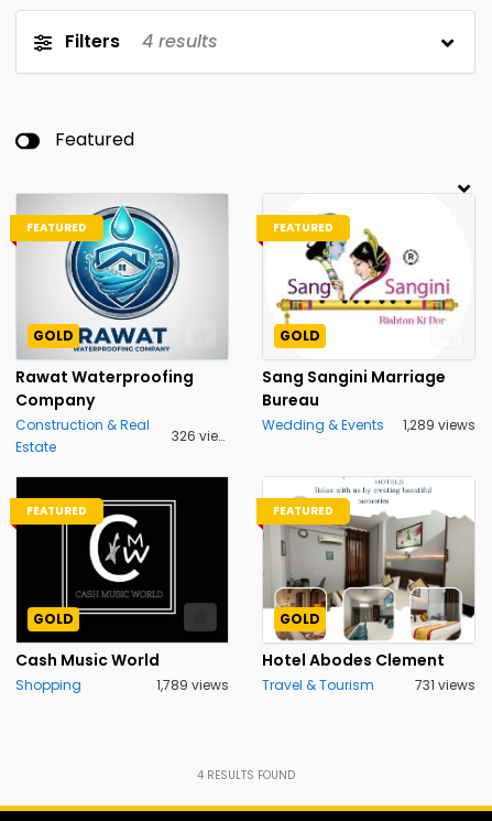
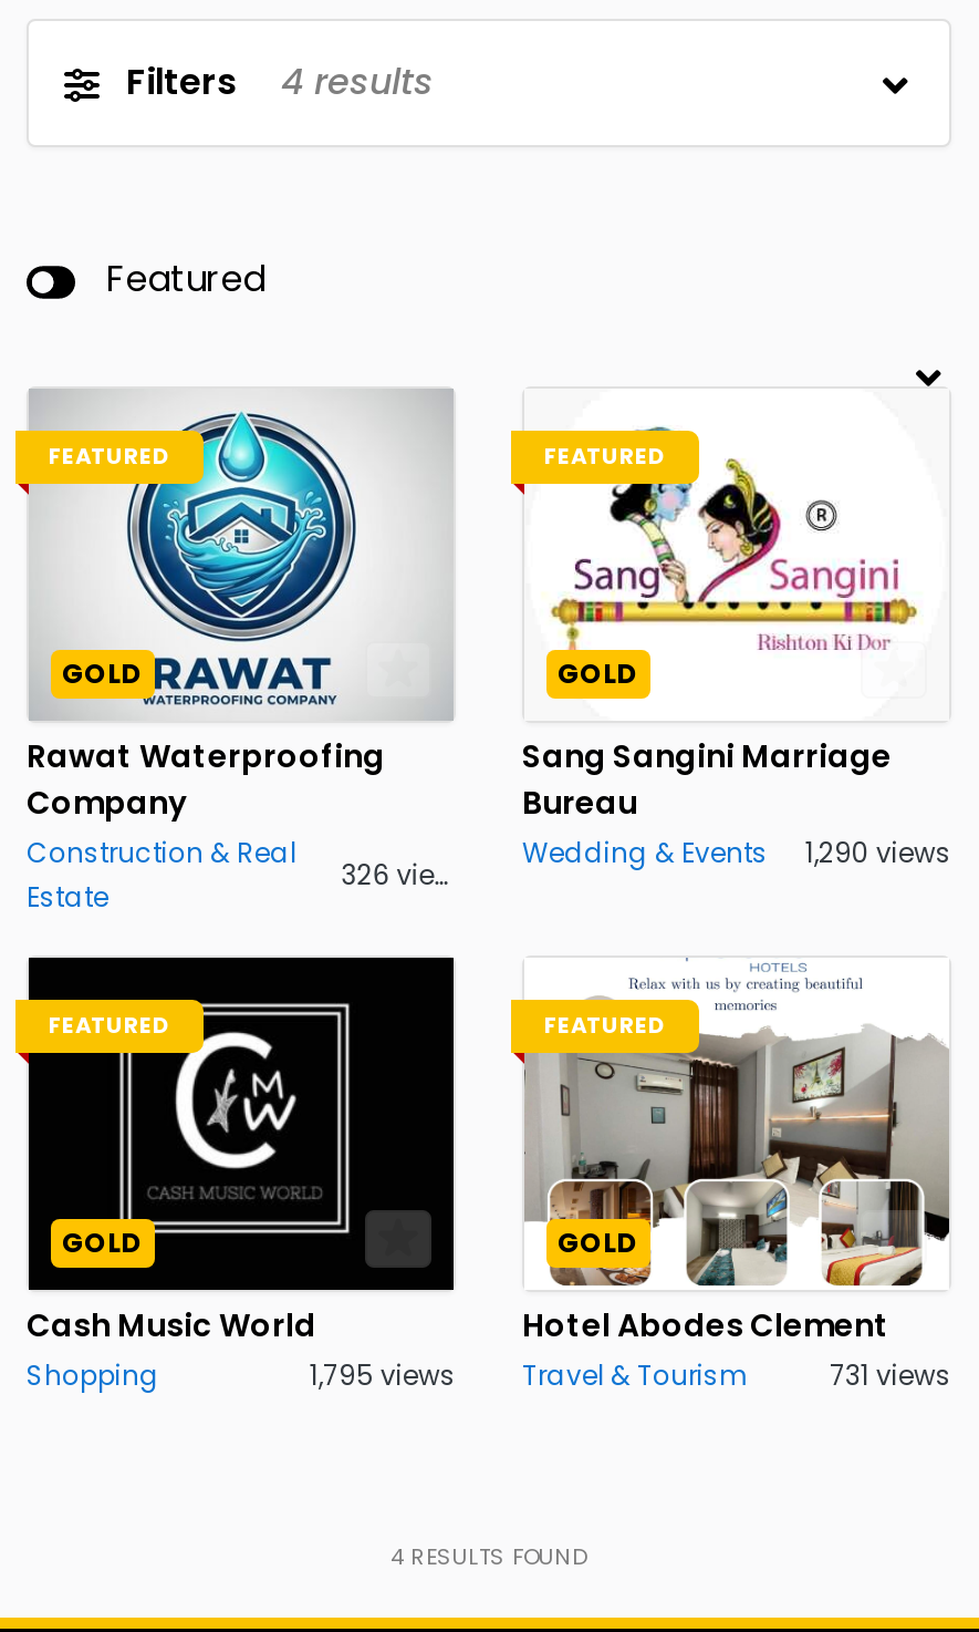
- Wedding & Events 1,289 views
+ Wedding & Events 1,290 views

- 1,789 views Travel & Tourism
+ 1,795 views Travel & Tourism
